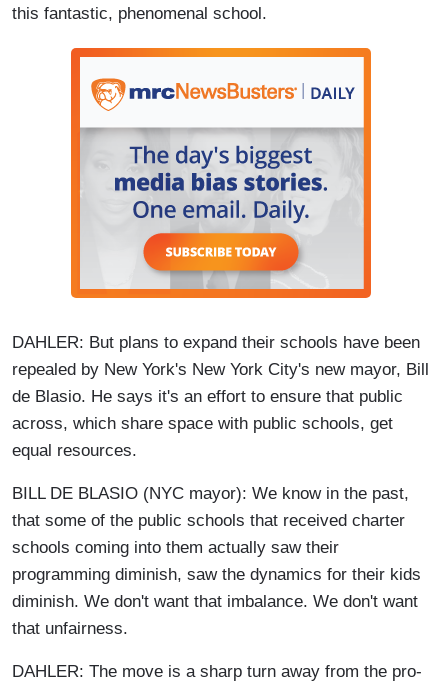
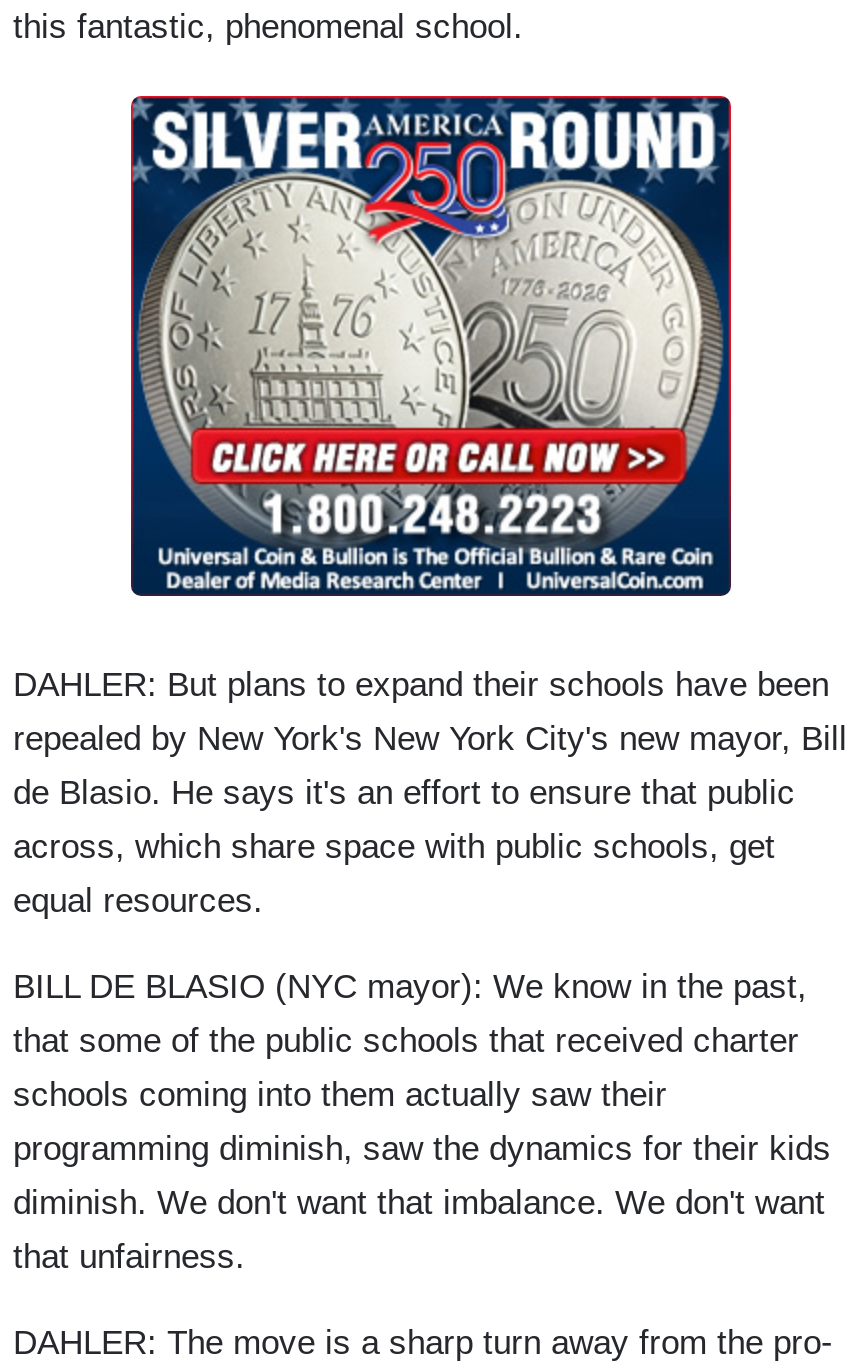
- [image]
+ [image]
